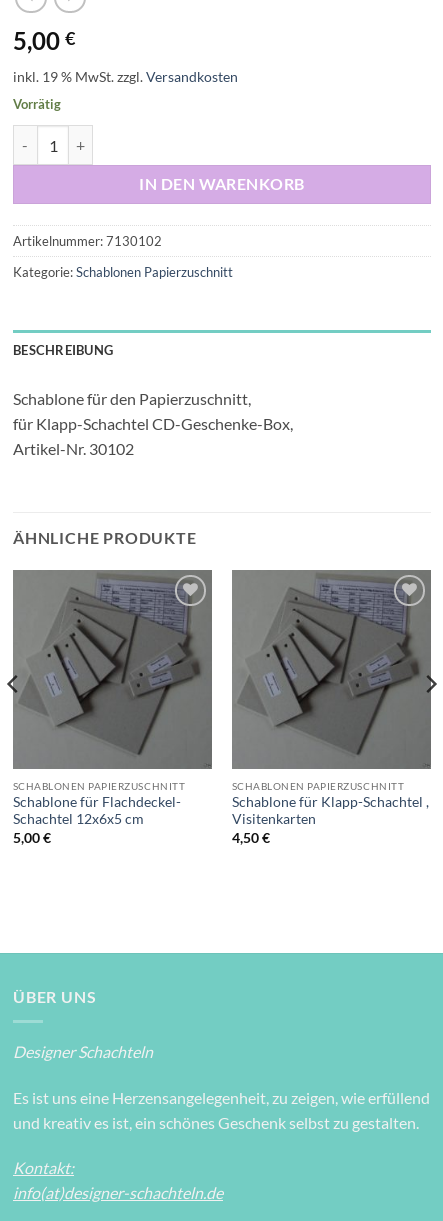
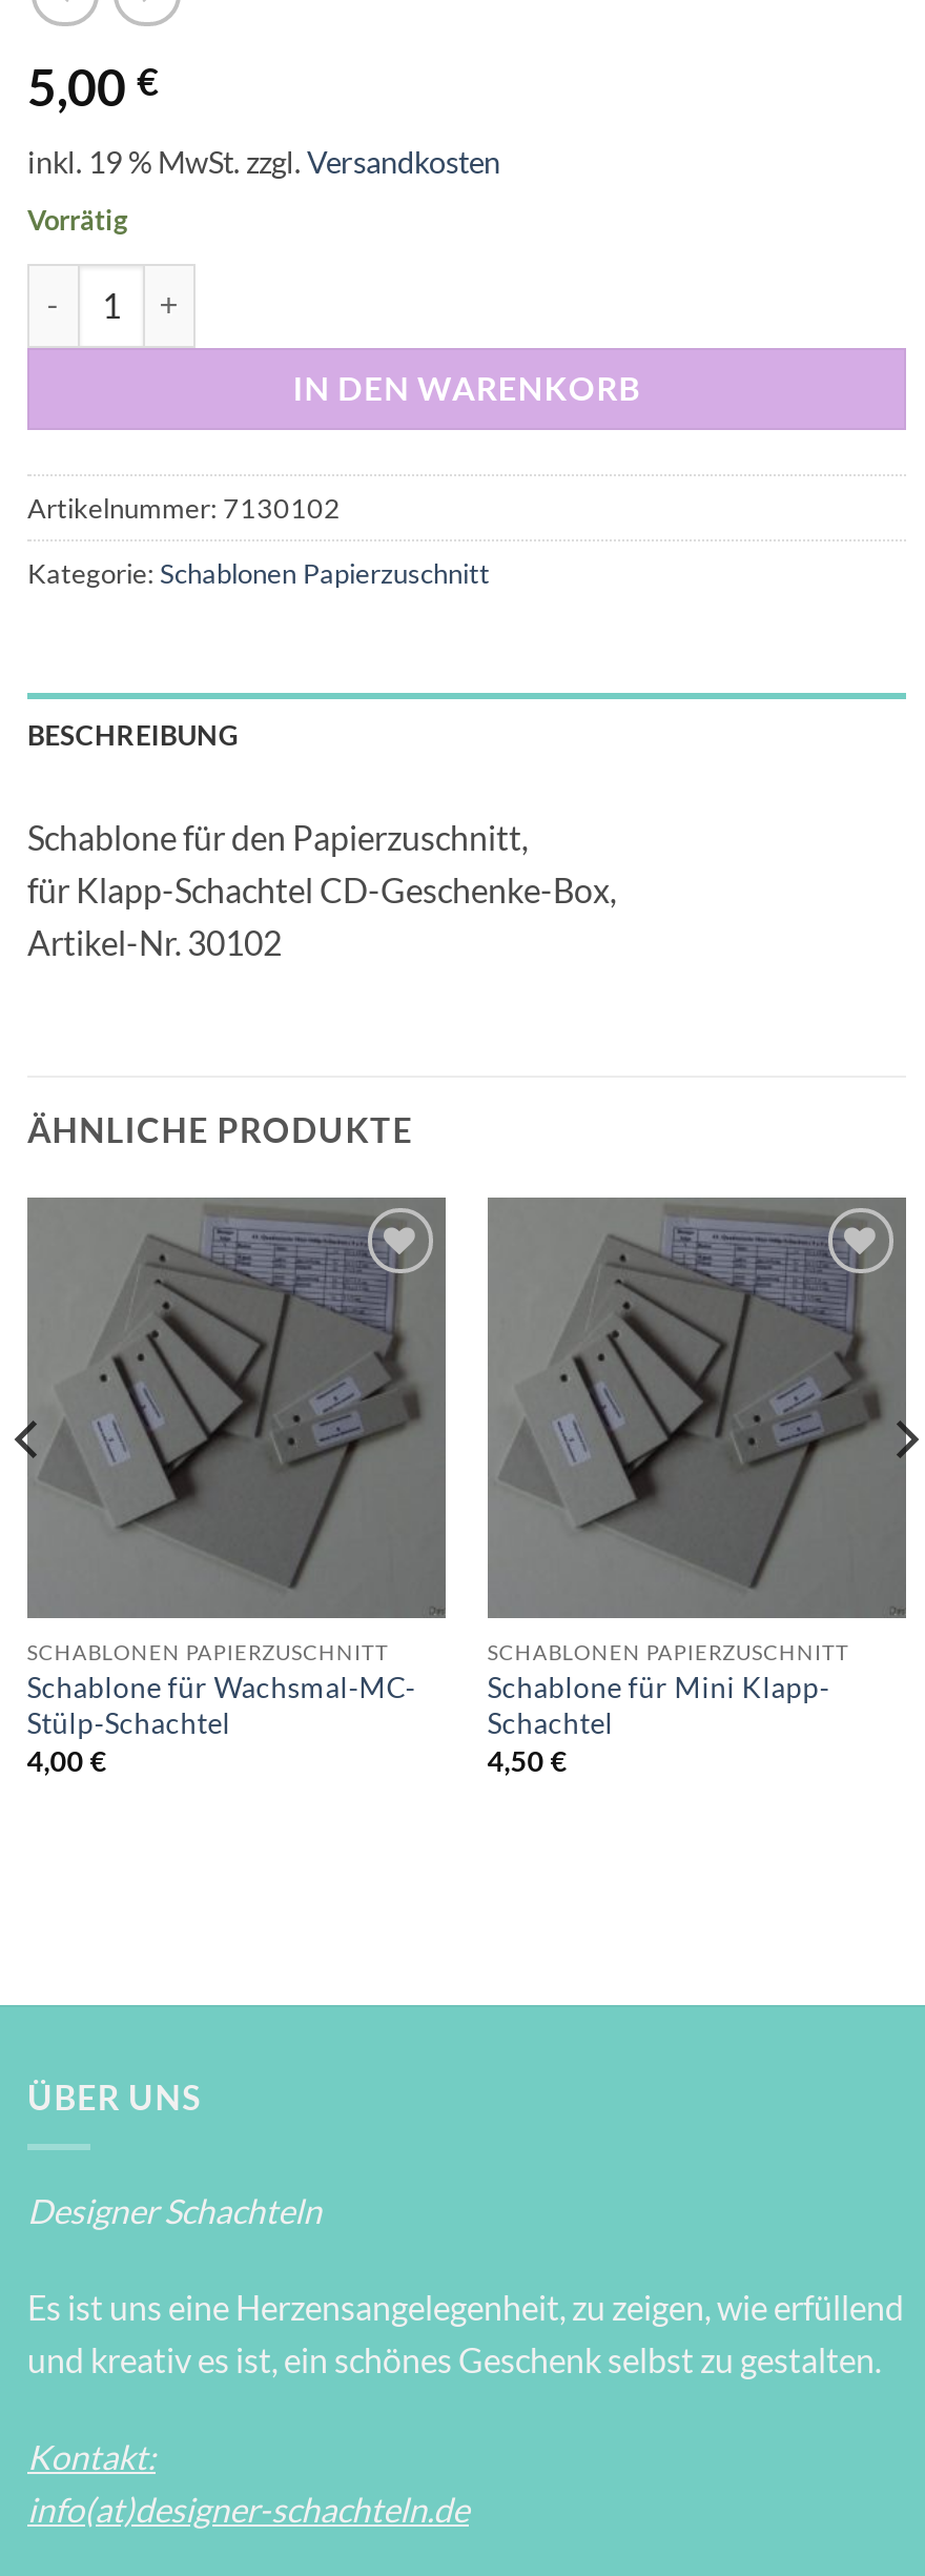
- Schablone für Flachdeckel-
- Schachtel 12x6x5 cm
- 5,00 €
+ Schablone für Wachsmal-MC-
+ Stülp-Schachtel
+ 4,00 €

- Schablone für Klapp-Schachtel ,
- Visitenkarten
+ Schablone für Mini Klapp-
+ Schachtel
